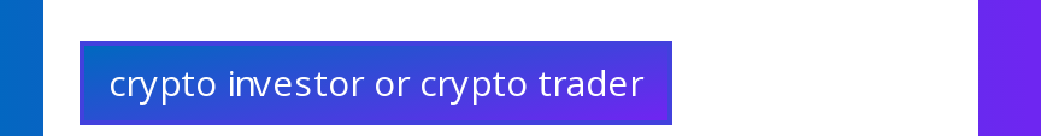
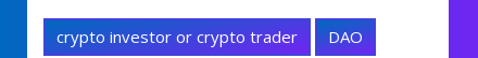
+ DAO
